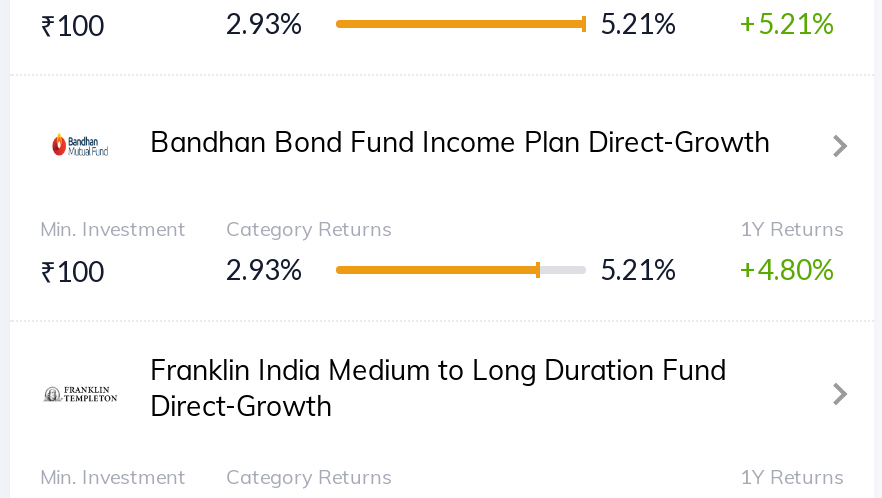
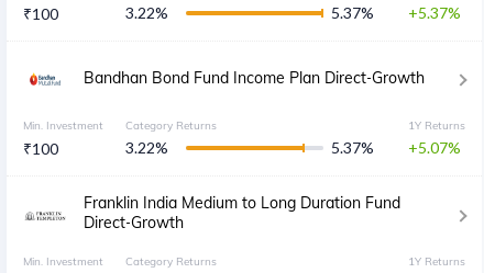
- 2.93%
+ 3.22%

- 5.21%
+ 5.37%

- 5.21
+ 5.37

- 2.93%
+ 3.22%

- 5.21%
+ 5.37%

- 4.80
+ 5.07
